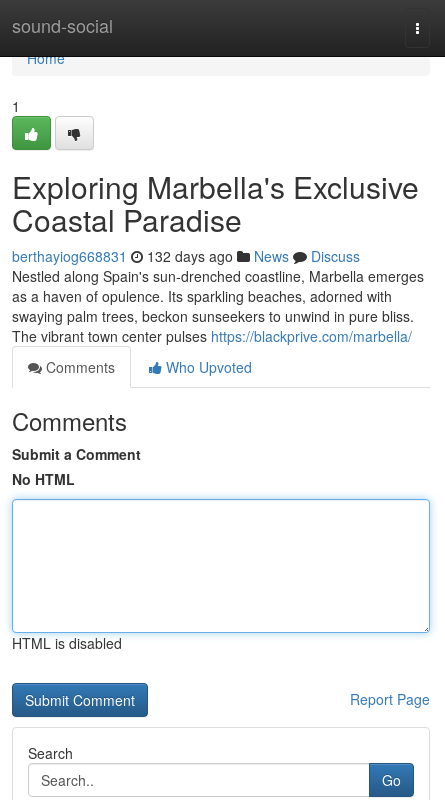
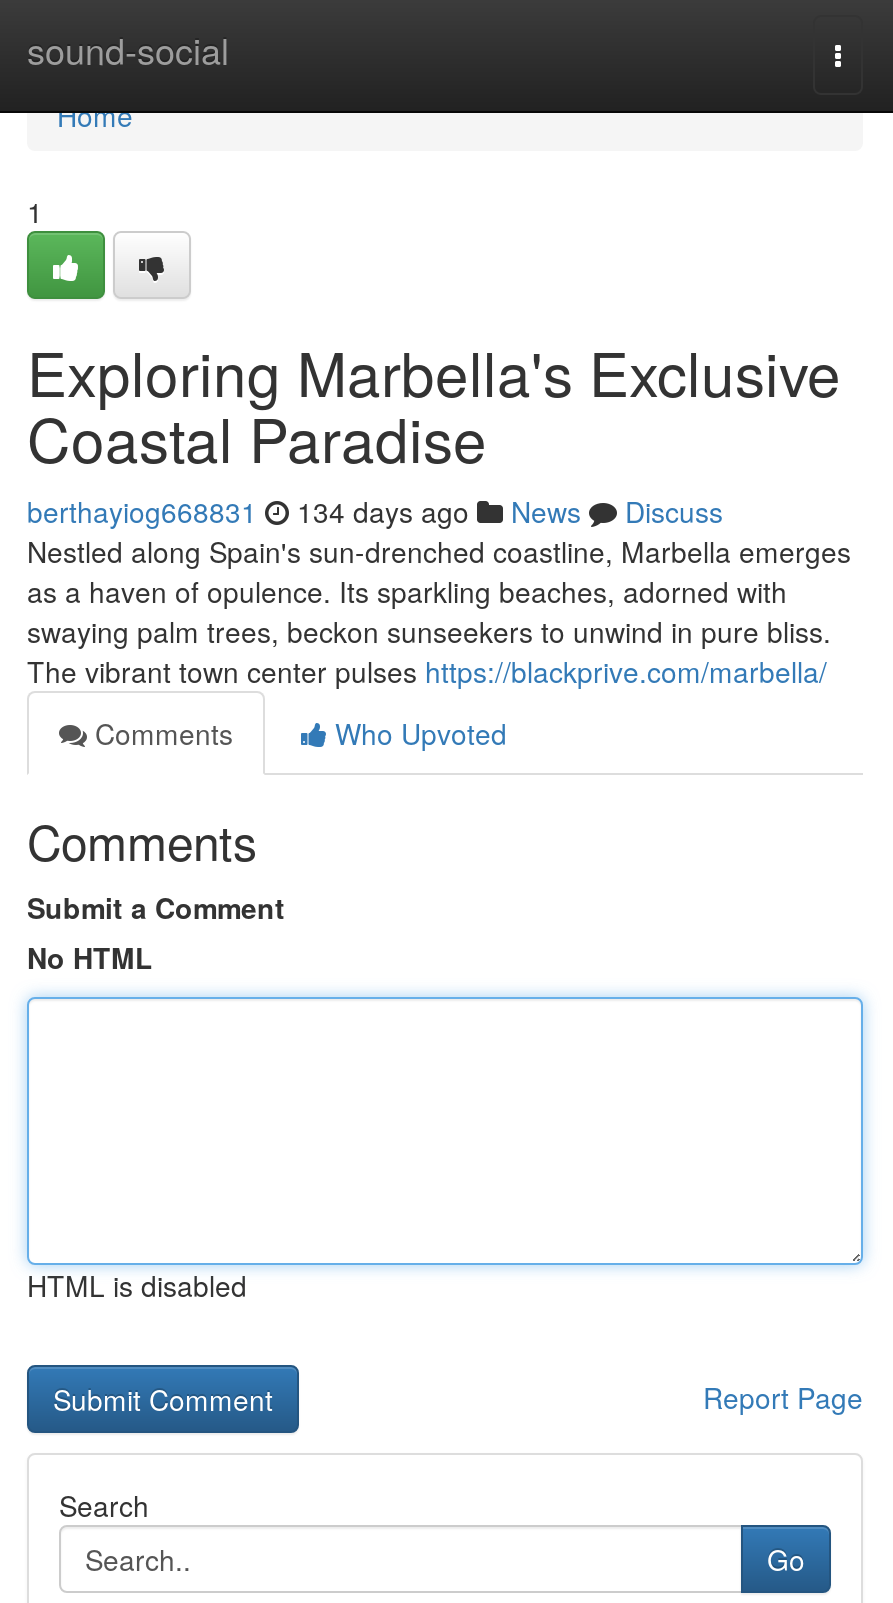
- berthayiog668831 132 days ago News Discuss
+ berthayiog668831 134 days ago News Discuss
